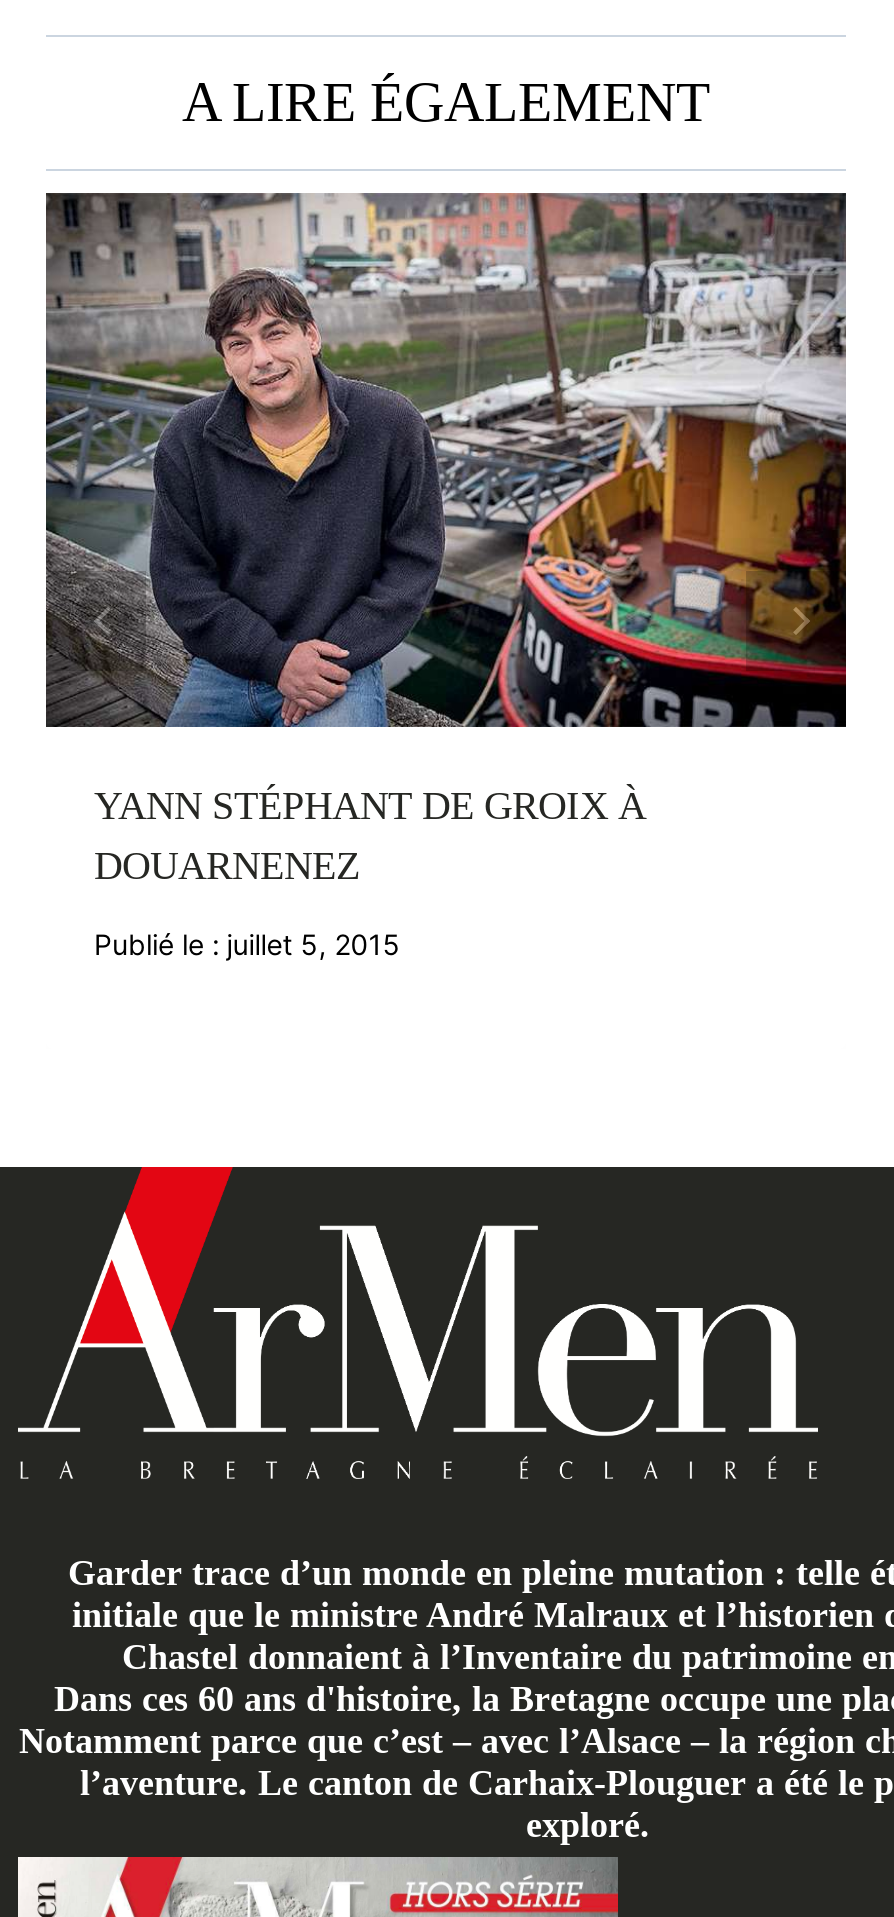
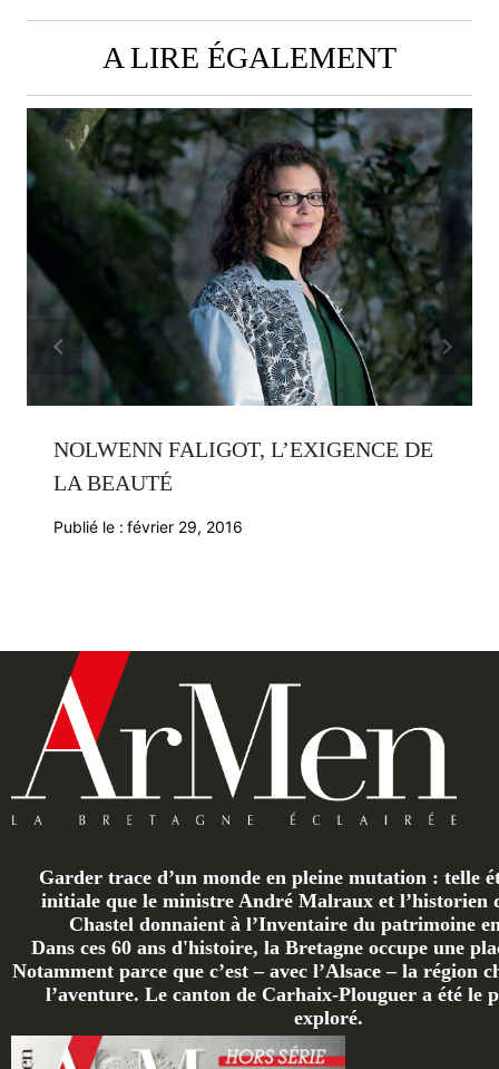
- [image]
- YANN STÉPHANT DE GROIX À
- DOUARNENEZ
+ [image]
+ NOLWENN FALIGOT, L’EXIGENCE DE
+ LA BEAUTÉ

- Publié le : juillet 5, 2015
+ Publié le : février 29, 2016
